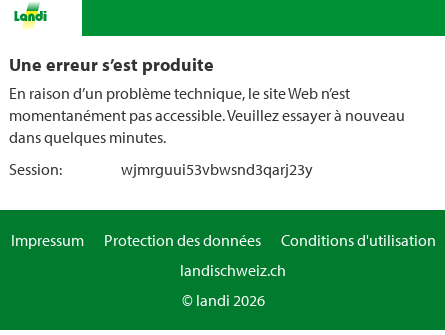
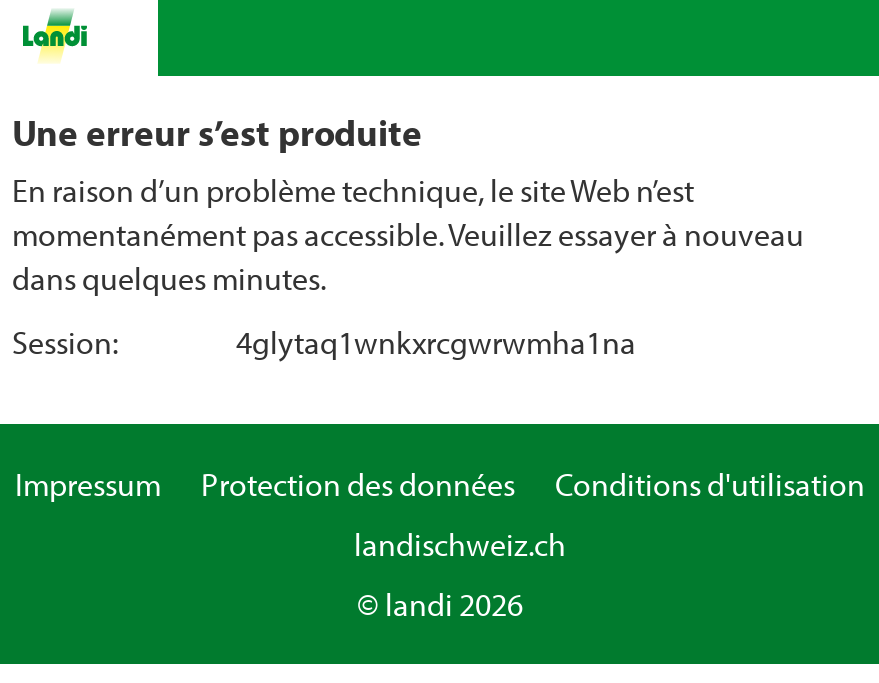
- wjmrguui53vbwsnd3qarj23y
+ 4glytaq1wnkxrcgwrwmha1na
